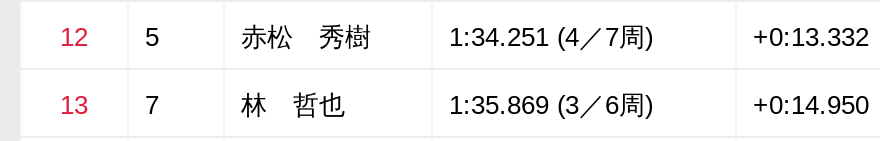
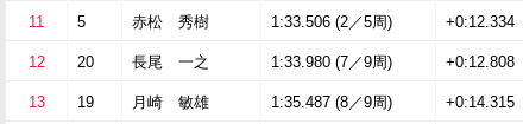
- 12 5
+ 11 5

- 1:34.251 (4／7周)
- +0:13.332
+ 1:33.506 (2／5周)
+ +0:12.334
+ 12
+ 20
+ 長尾 一之
+ 1:33.980 (7／9周)
+ +0:12.808

- 7
- 林 哲也
- 1:35.869 (3／6周)
- +0:14.950
+ 19
+ 月崎 敏雄
+ 1:35.487 (8／9周)
+ +0:14.315
